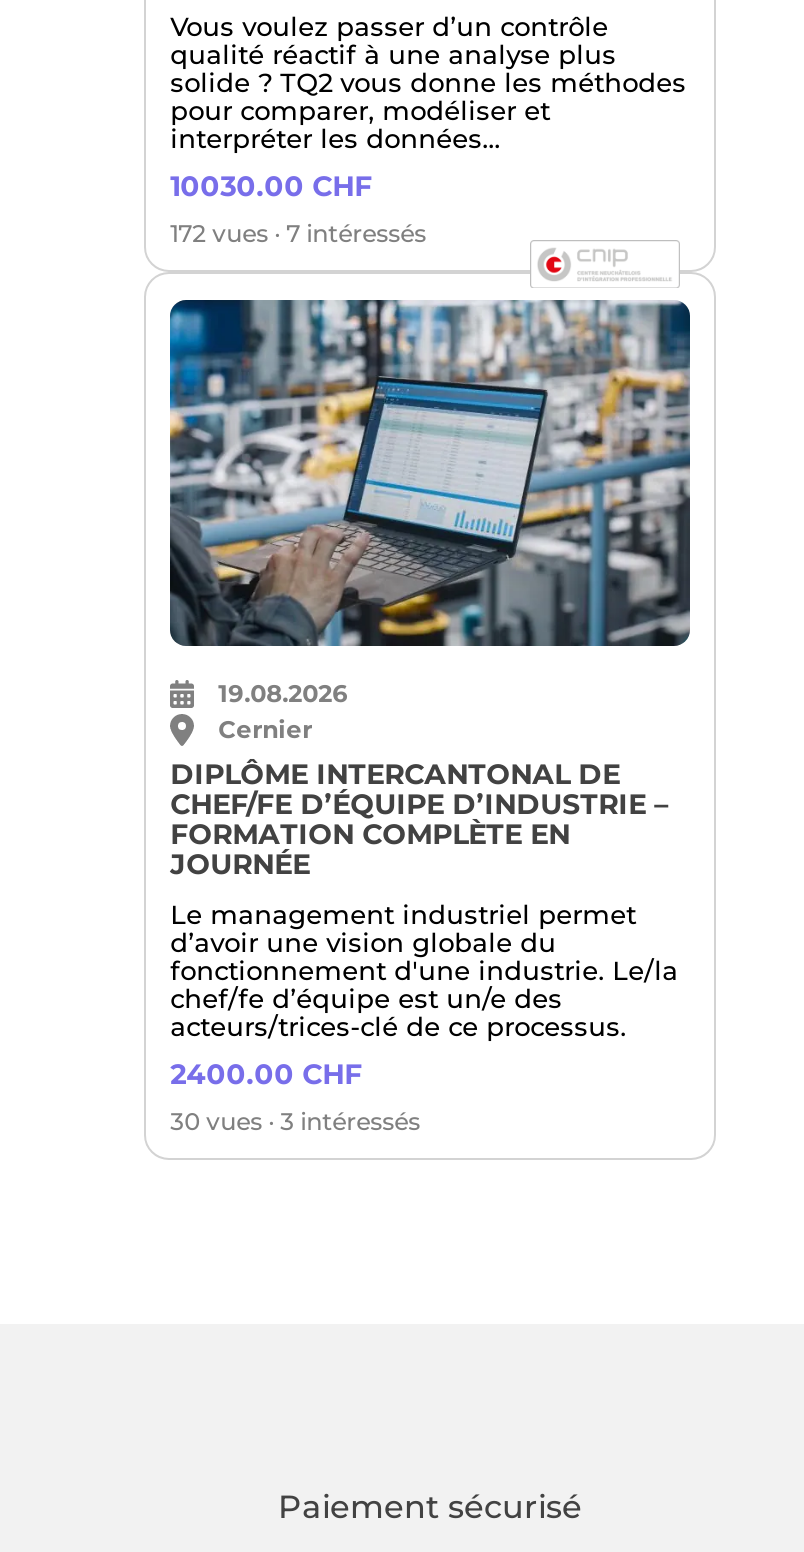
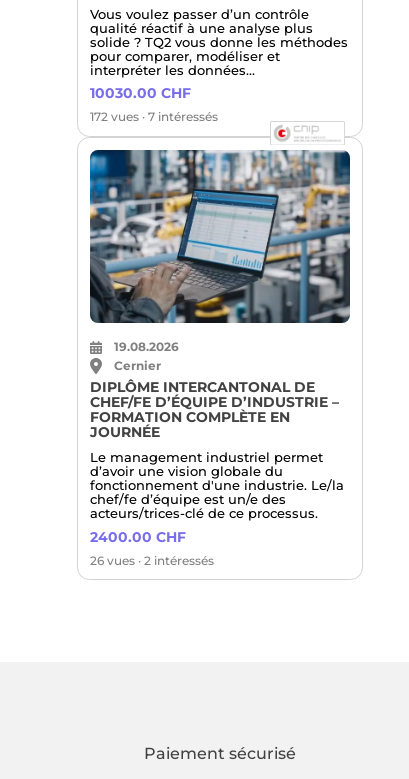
- 30 vues · 3 intéressés
+ 26 vues · 2 intéressés
